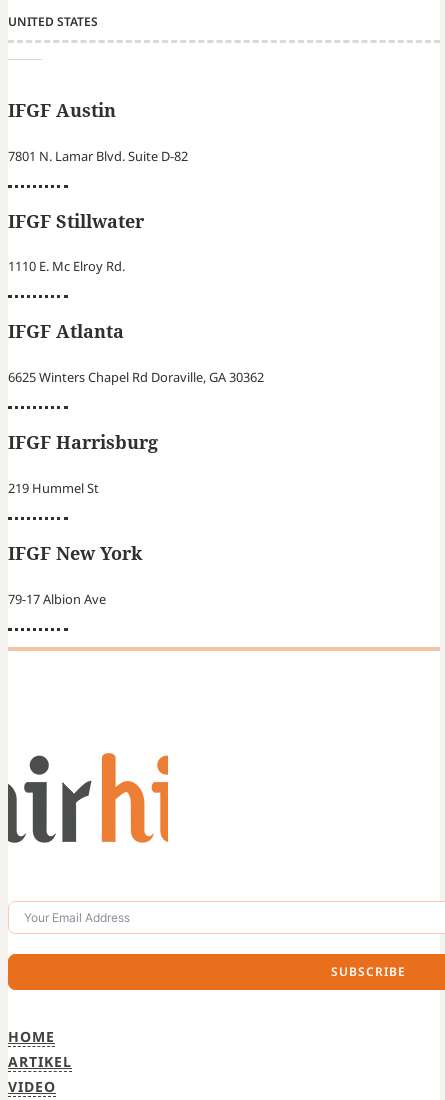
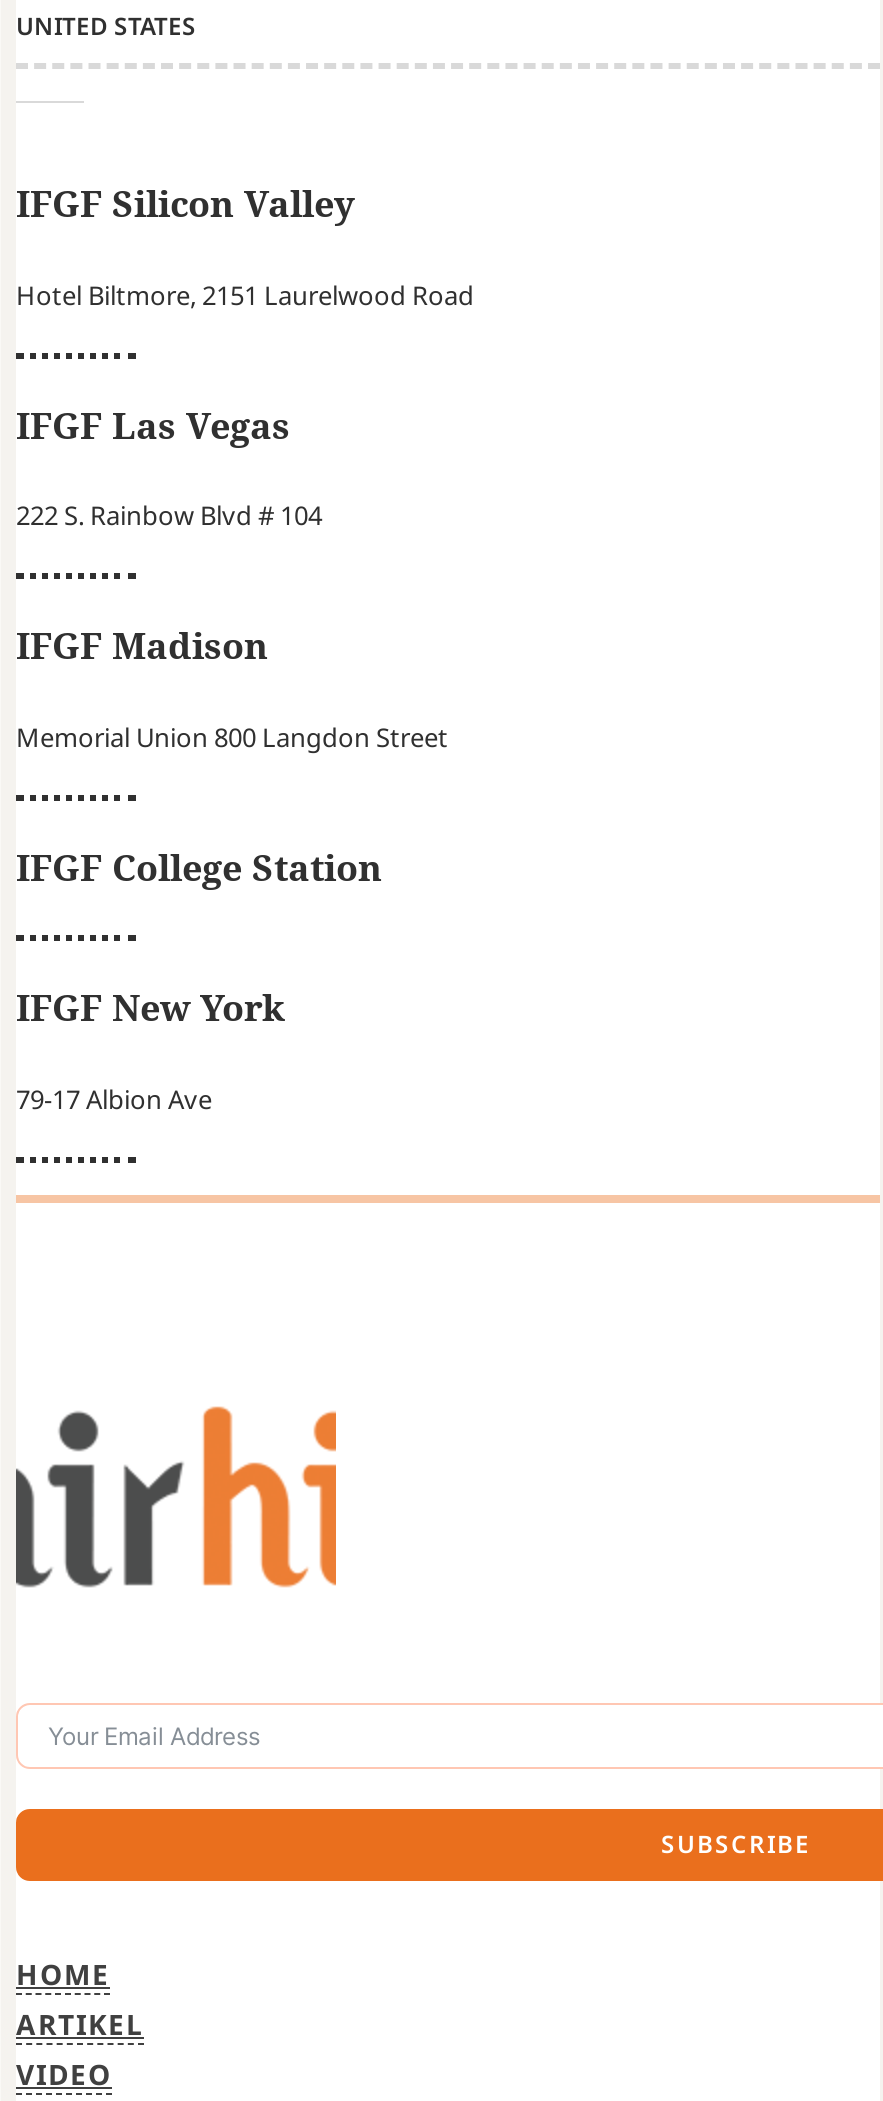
- IFGF Austin
- 7801 N. Lamar Blvd. Suite D-82
- IFGF Stillwater
- 1110 E. Mc Elroy Rd.
- IFGF Atlanta
- 6625 Winters Chapel Rd Doraville, GA 30362
- IFGF Harrisburg
- 219 Hummel St
+ IFGF Silicon Valley
+ Hotel Biltmore, 2151 Laurelwood Road
+ IFGF Las Vegas
+ 222 S. Rainbow Blvd # 104
+ IFGF Madison
+ Memorial Union 800 Langdon Street
+ IFGF College Station
